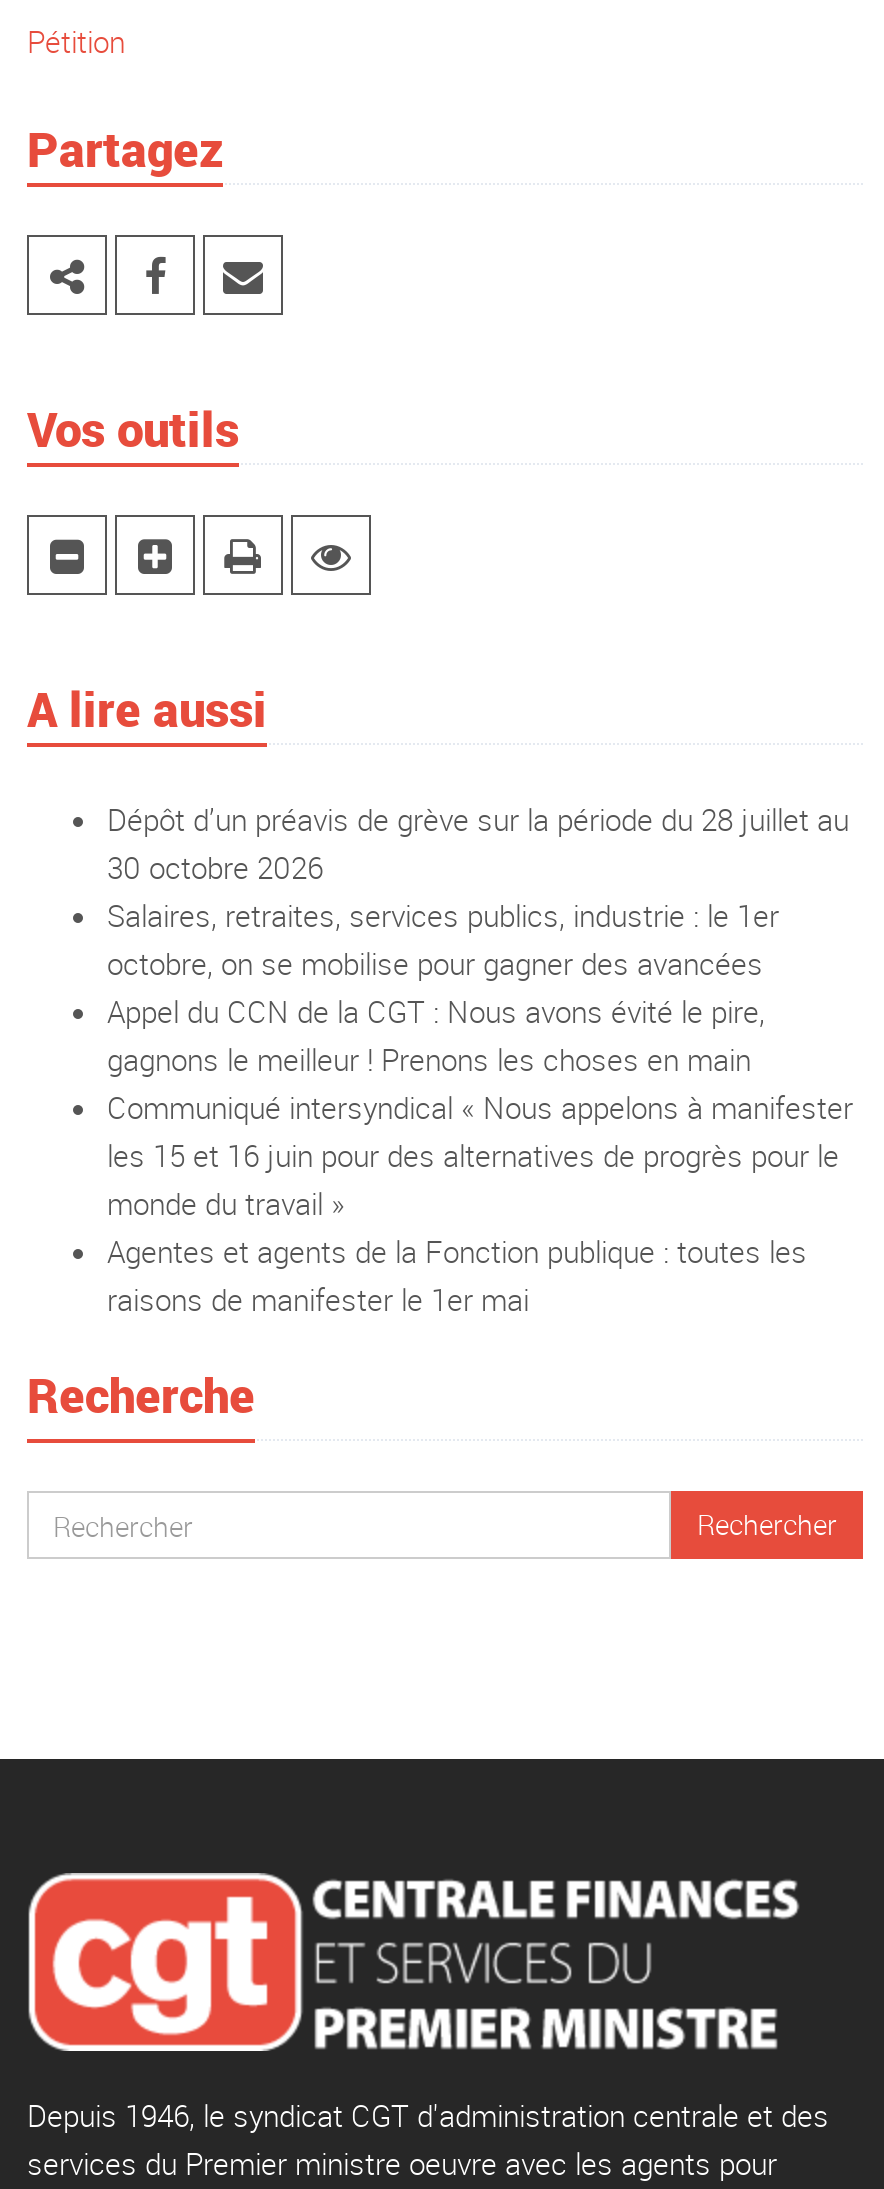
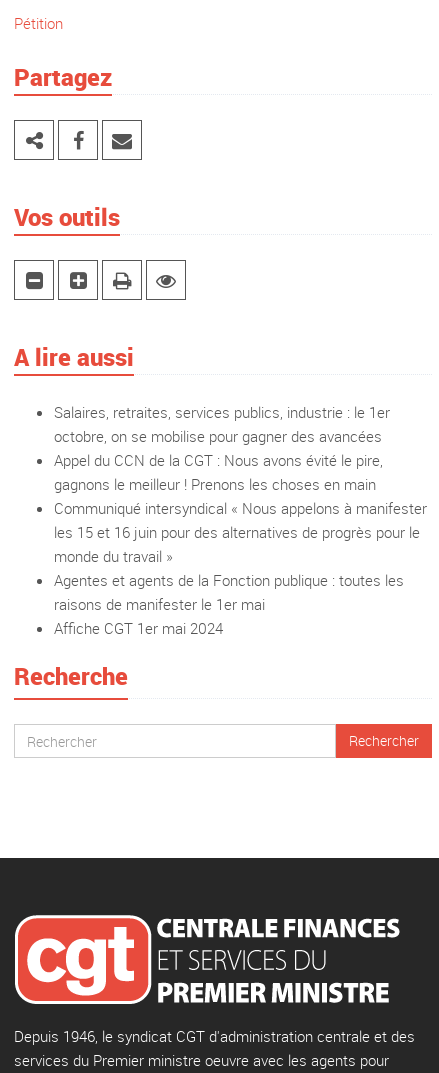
- Dépôt d’un préavis de grève sur la période du 28 juillet au
- 30 octobre 2026

moved up: Salaires, retraites, services publics, industrie : le 1er | octobre, on se mobilise pour gagner des avancées | Appel du CCN de la CGT : Nous avons évité le pire, | ... | Agentes et agents de la Fonction publique : toutes les | raisons de manifester le 1er mai

+ Affiche CGT 1er mai 2024
